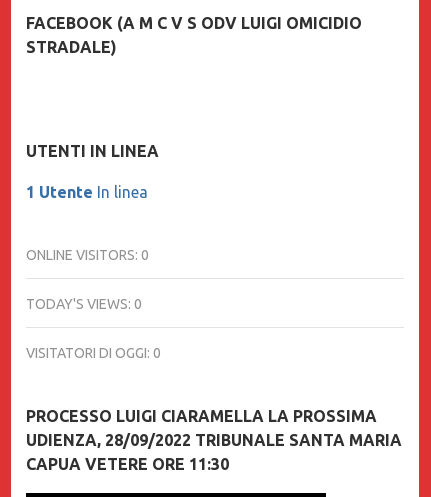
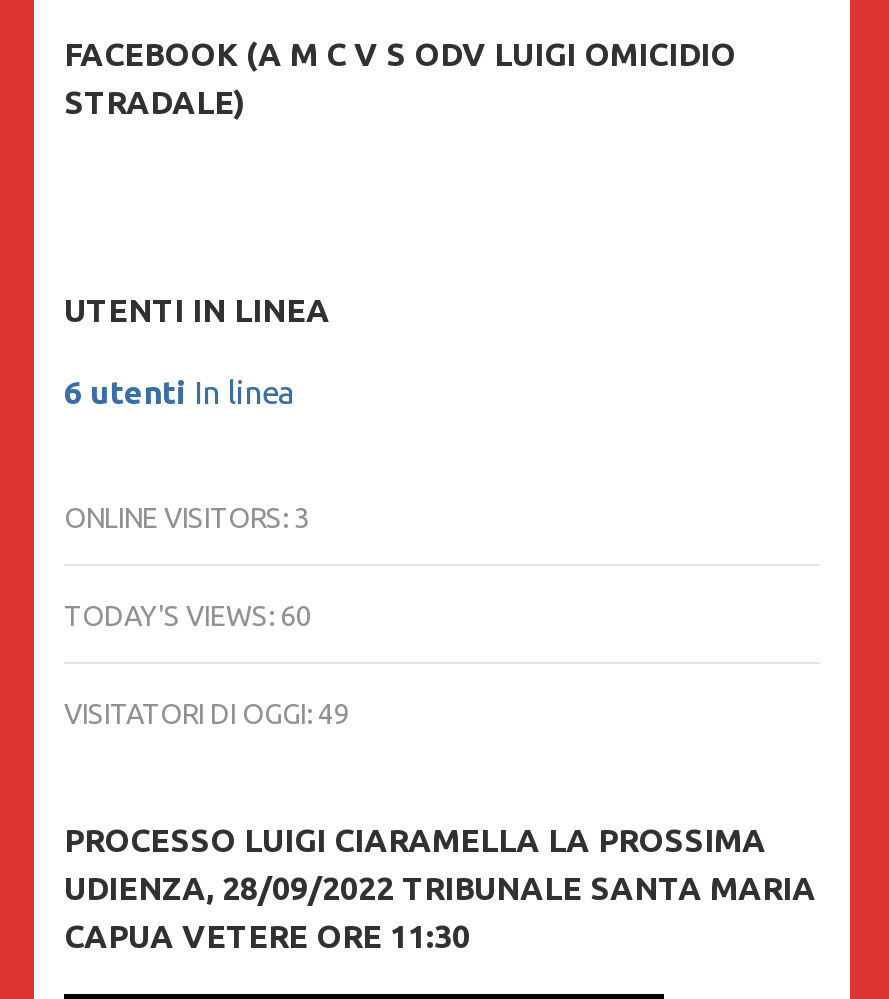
- 1 Utente In linea
+ 6 utenti In linea

- ONLINE VISITORS: 0
+ ONLINE VISITORS: 3

- TODAY'S VIEWS: 0
+ TODAY'S VIEWS: 60

- VISITATORI DI OGGI: 0
+ VISITATORI DI OGGI: 49
